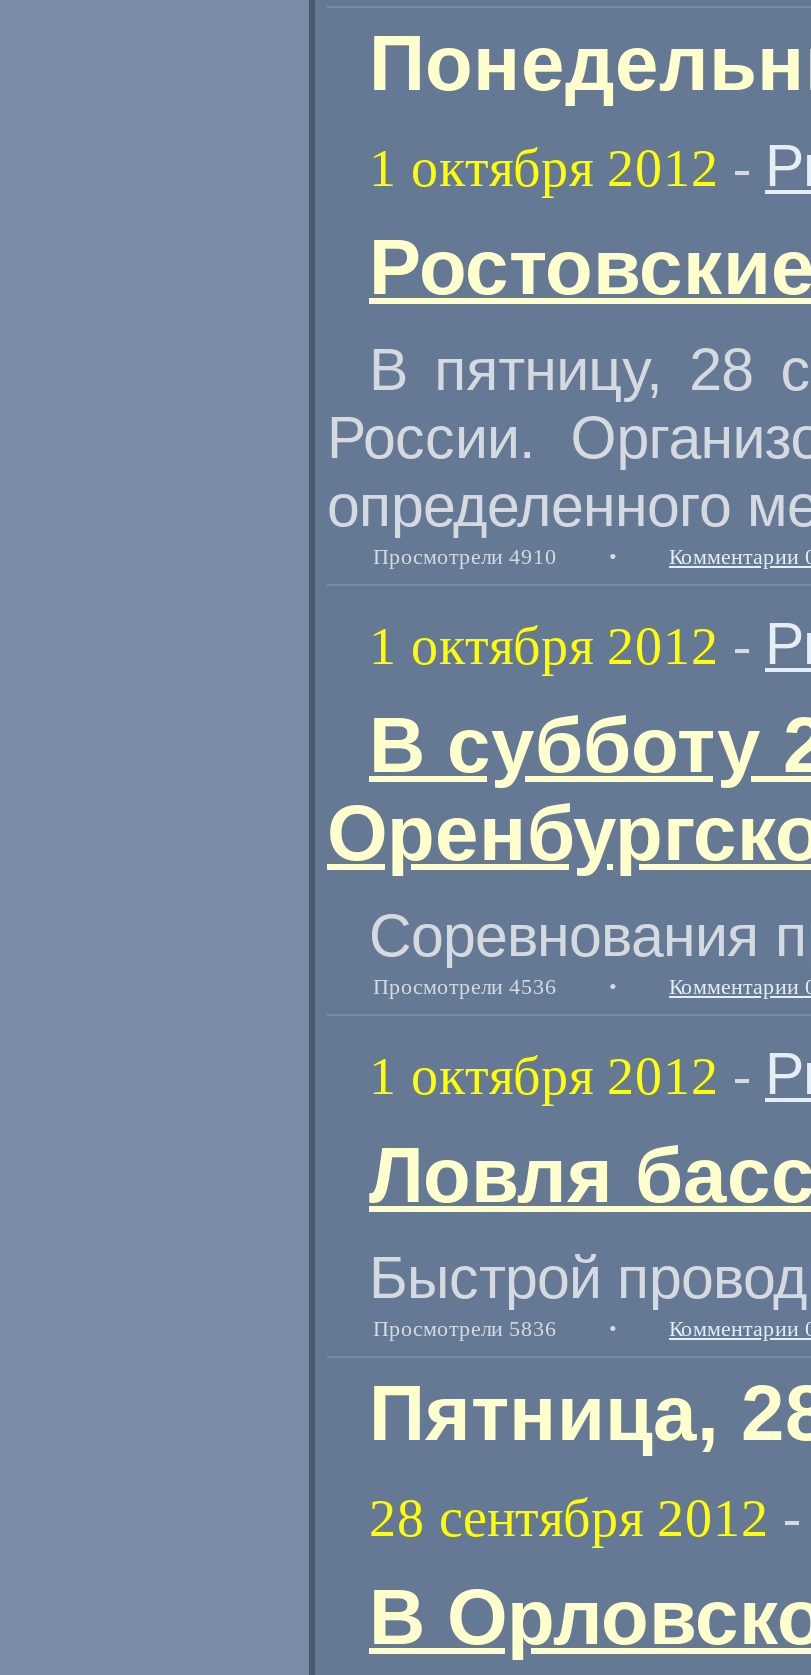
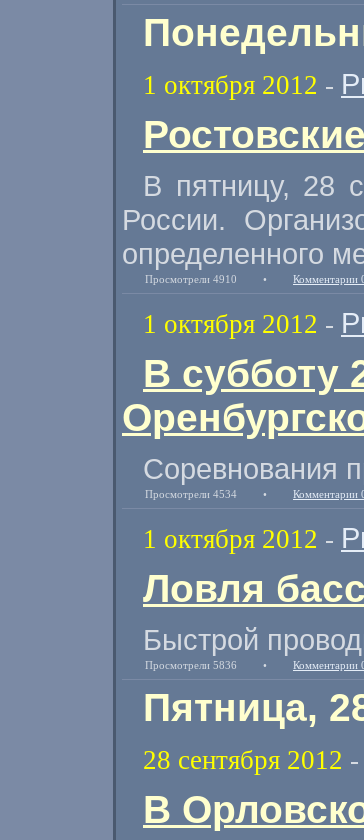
- Просмотрели 4536
+ Просмотрели 4534
